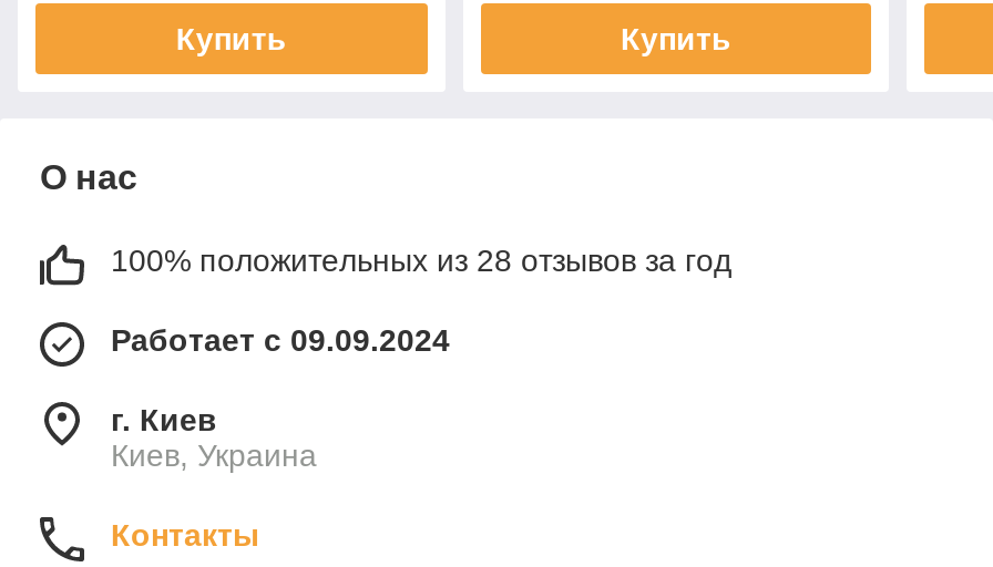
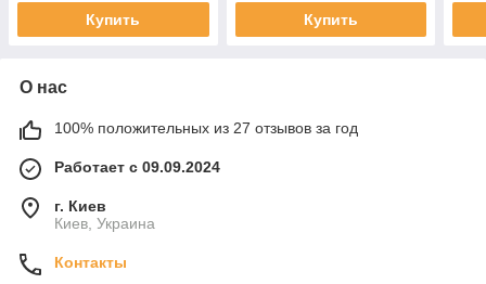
- 100% положительных из 28 отзывов за год
+ 100% положительных из 27 отзывов за год
